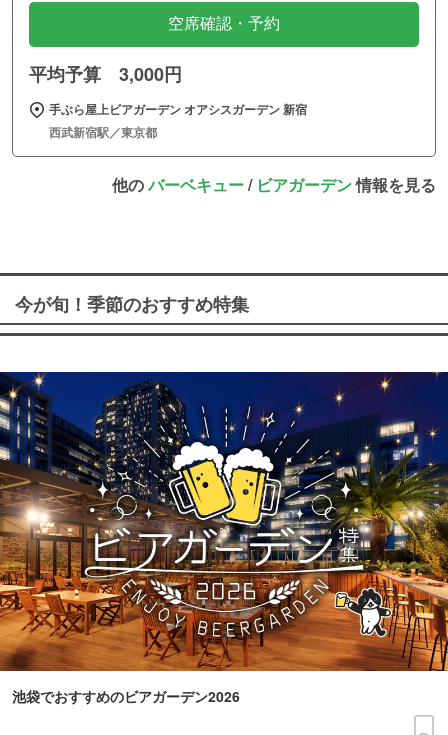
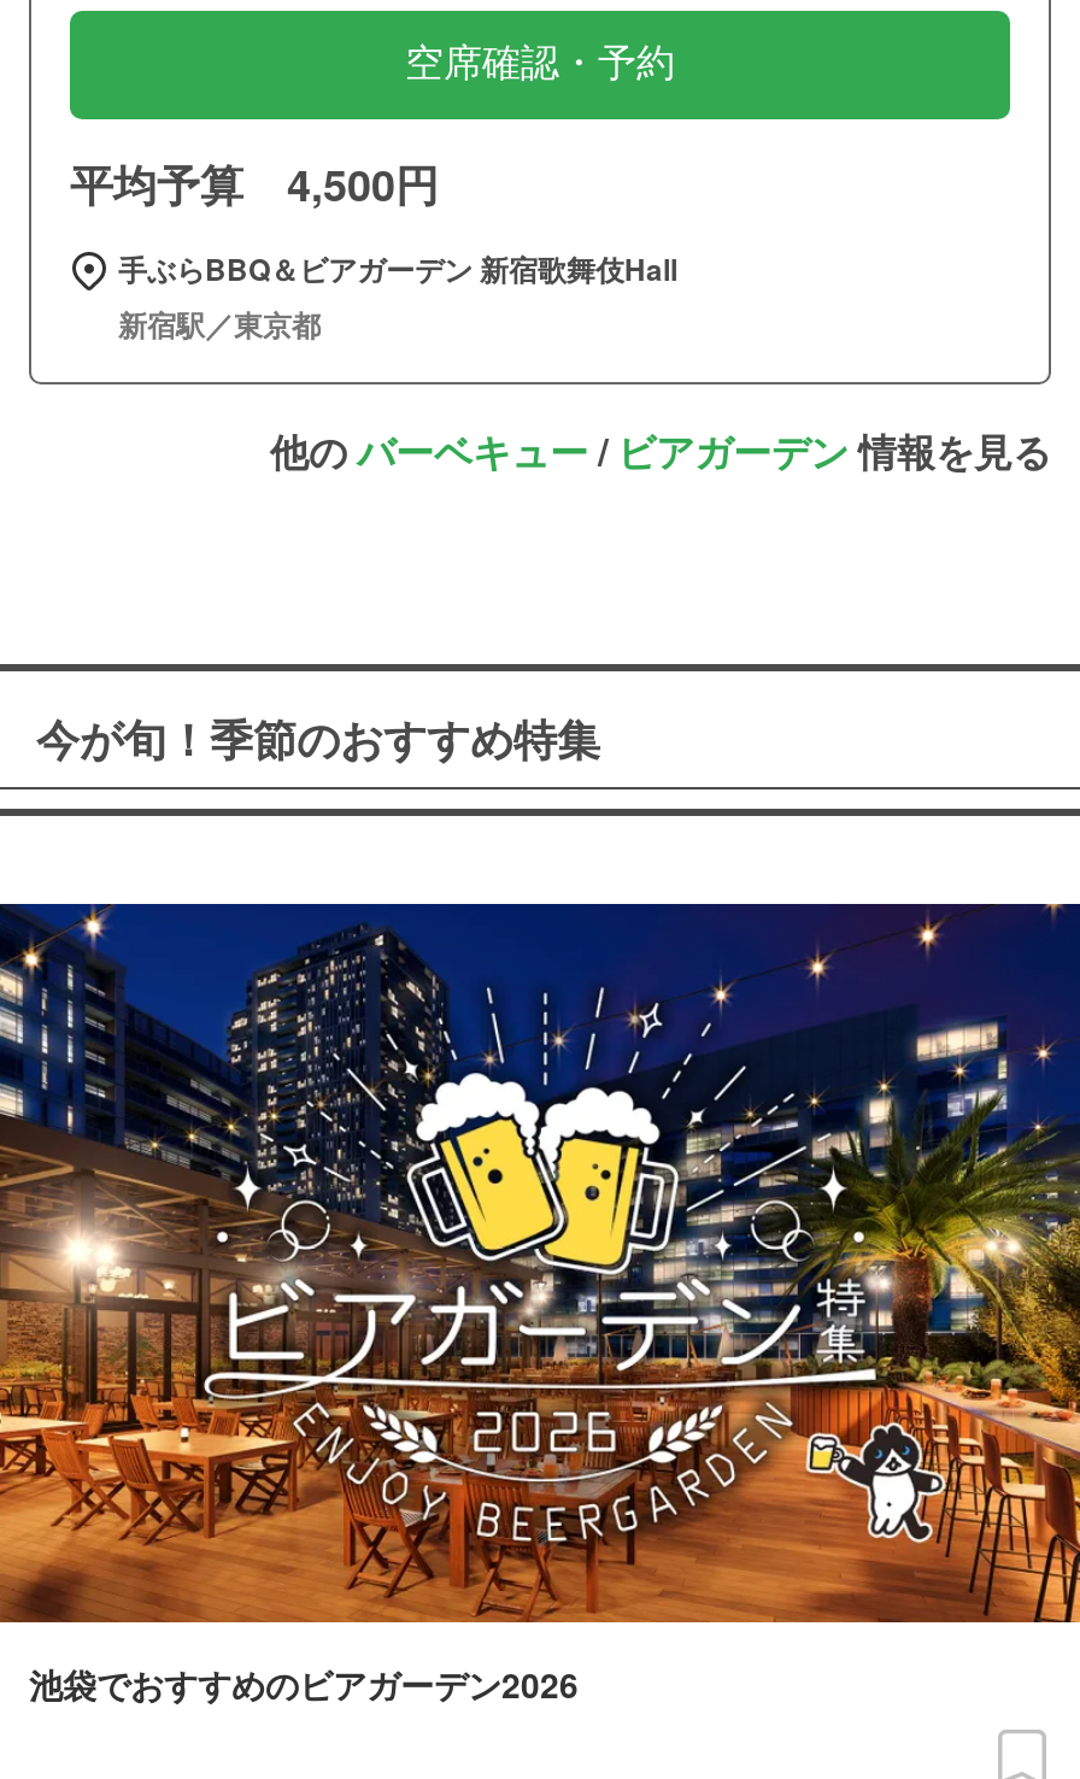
- 平均予算 3,000円
+ 平均予算 4,500円

- 手ぶら屋上ビアガーデン オアシスガーデン 新宿
- 西武新宿駅／東京都
+ 手ぶらBBQ＆ビアガーデン 新宿歌舞伎Hall
+ 新宿駅／東京都
